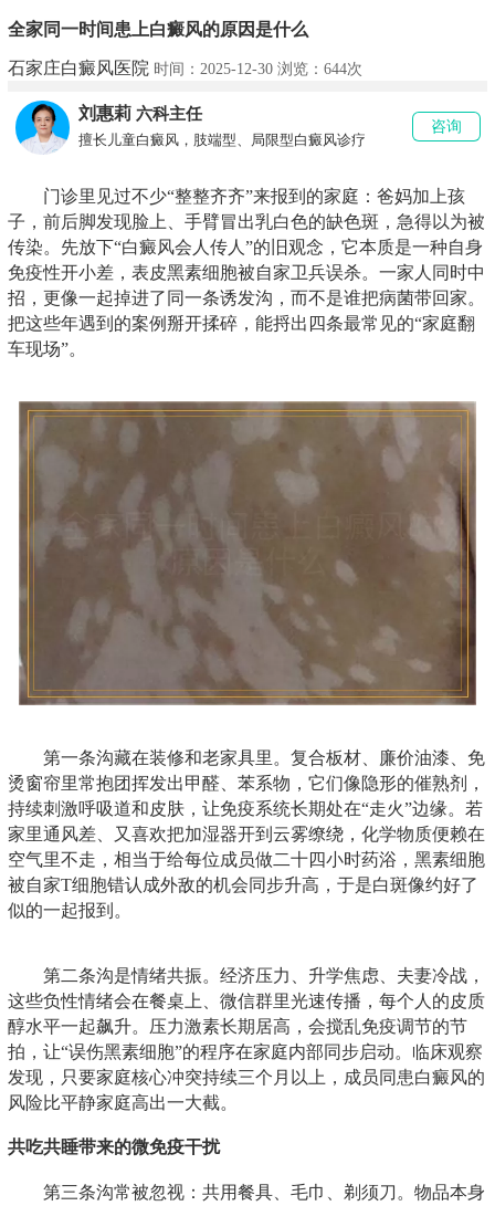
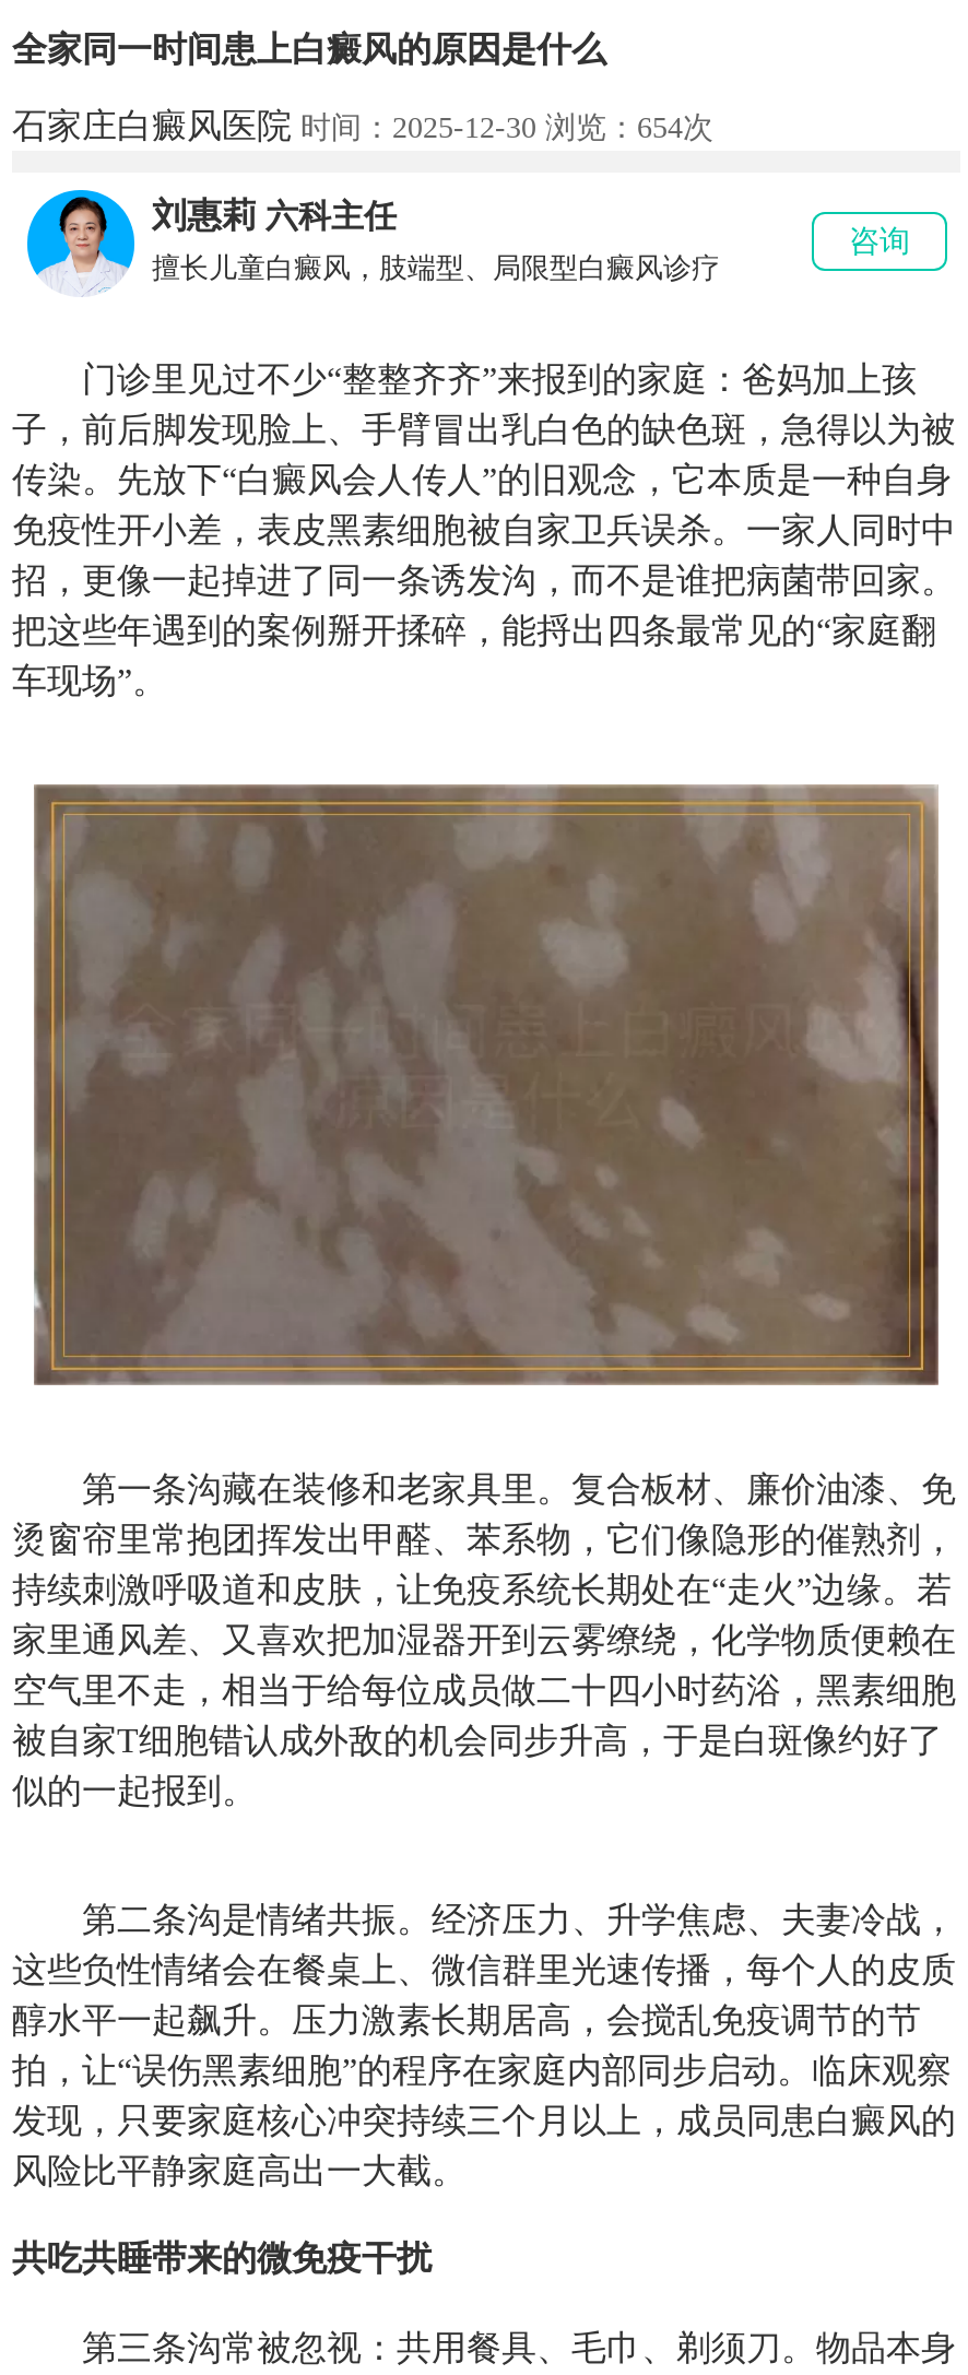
- 石家庄白癜风医院时间：2025-12-30 浏览：644次
+ 石家庄白癜风医院时间：2025-12-30 浏览：654次
